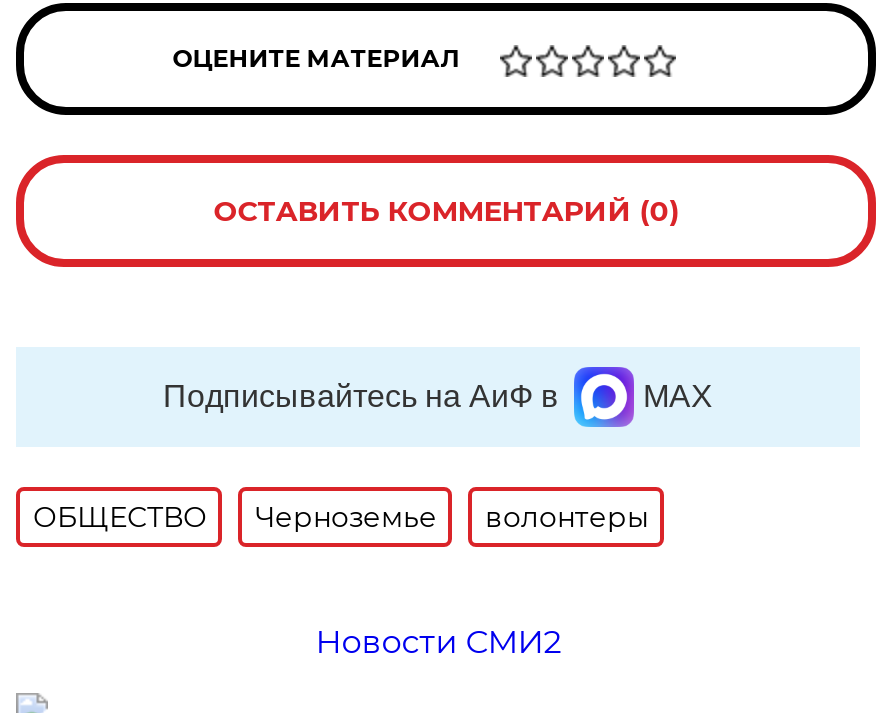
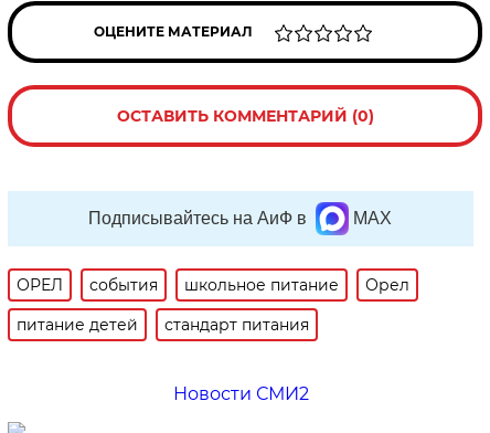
- ОБЩЕСТВО
- Черноземье
- волонтеры
+ ОРЕЛ
+ события
+ школьное питание
+ Орел
+ питание детей
+ стандарт питания
